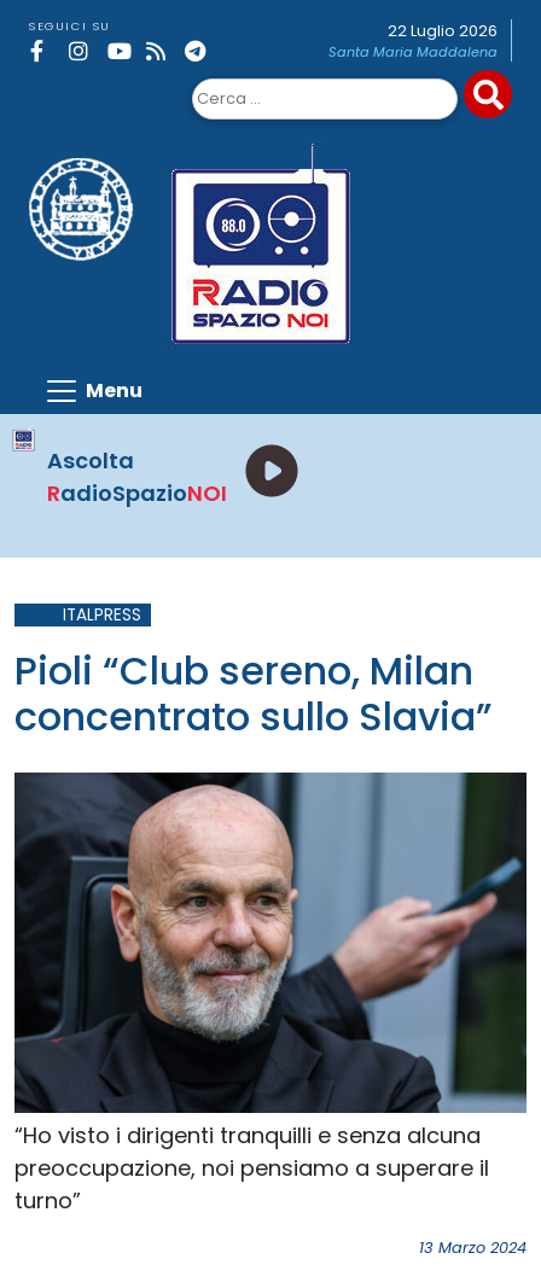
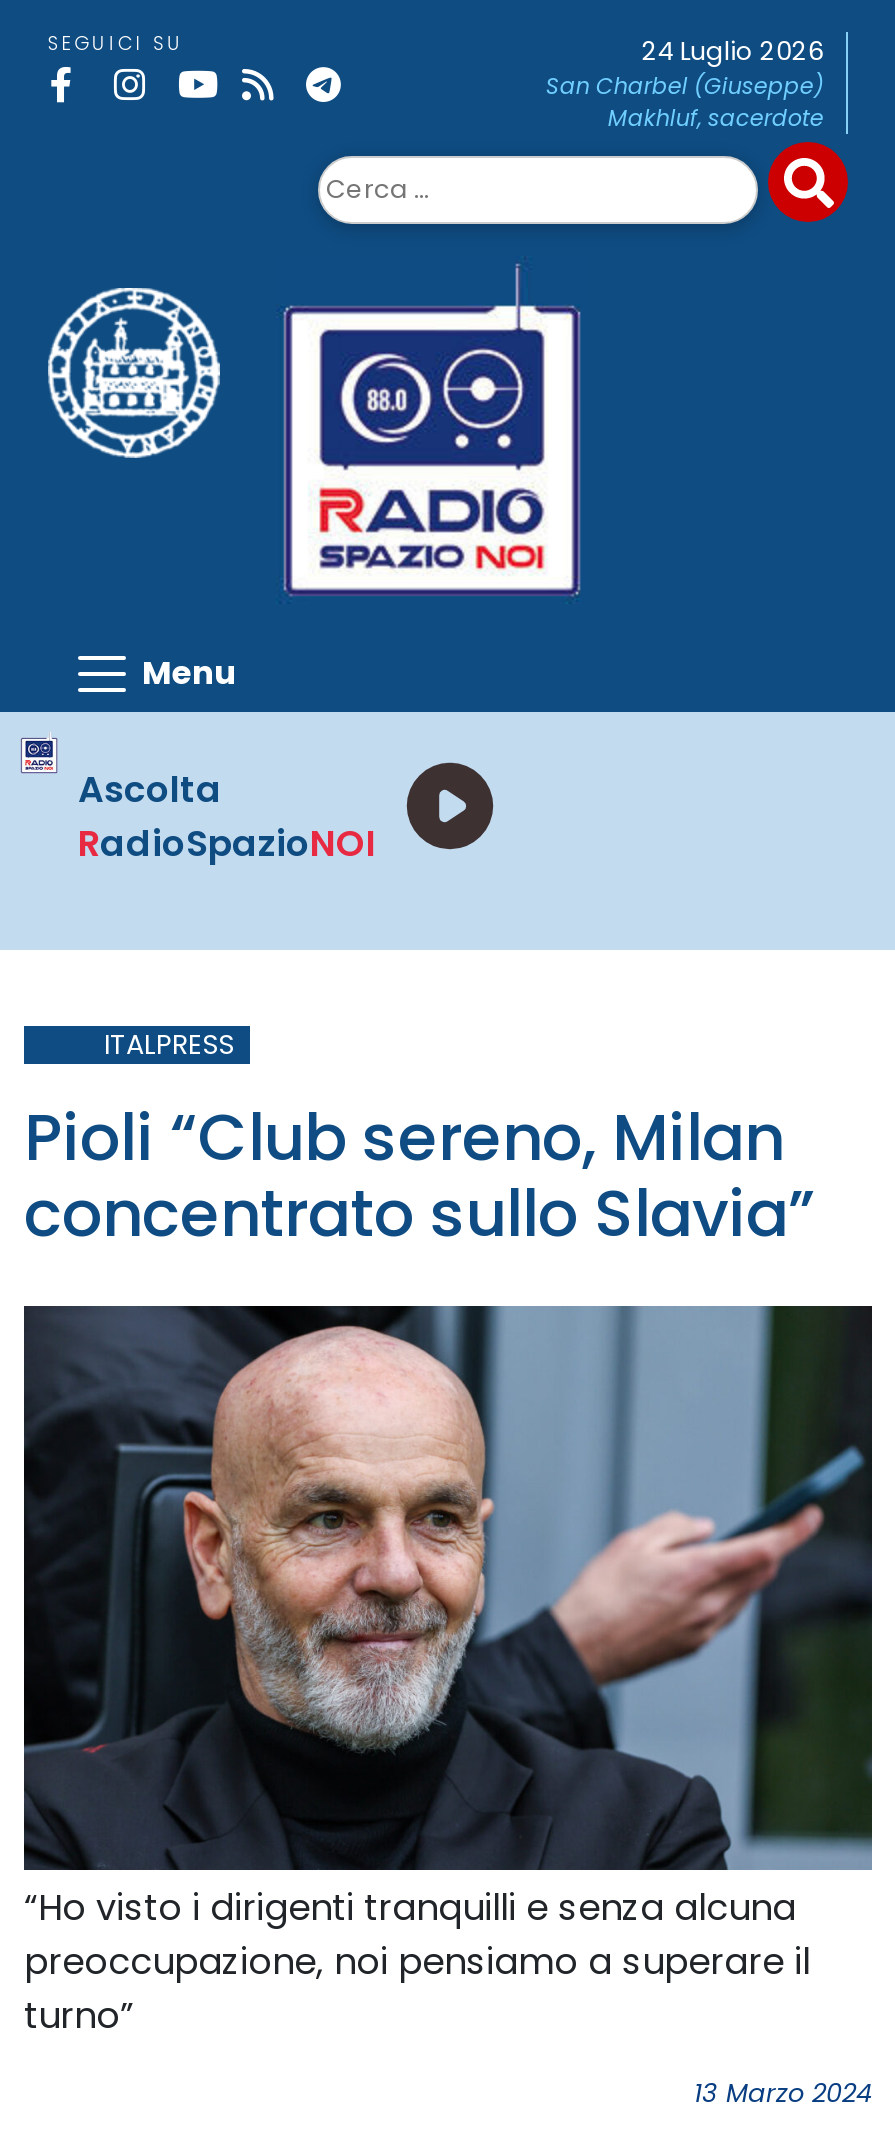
- 22 Luglio 2026
- Santa Maria Maddalena
+ 24 Luglio 2026
+ San Charbel (Giuseppe)
+ Makhluf, sacerdote
